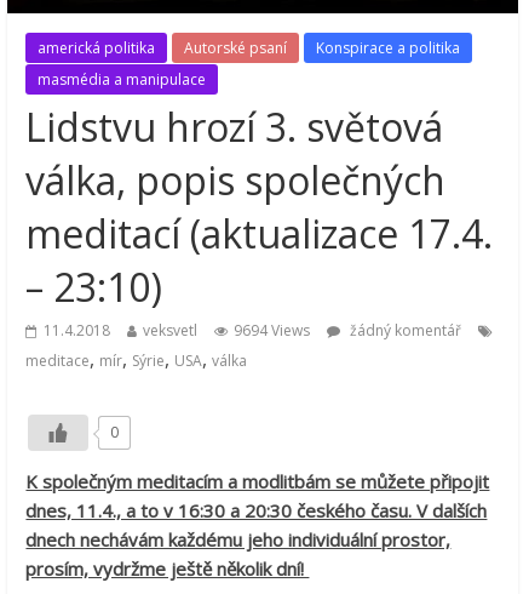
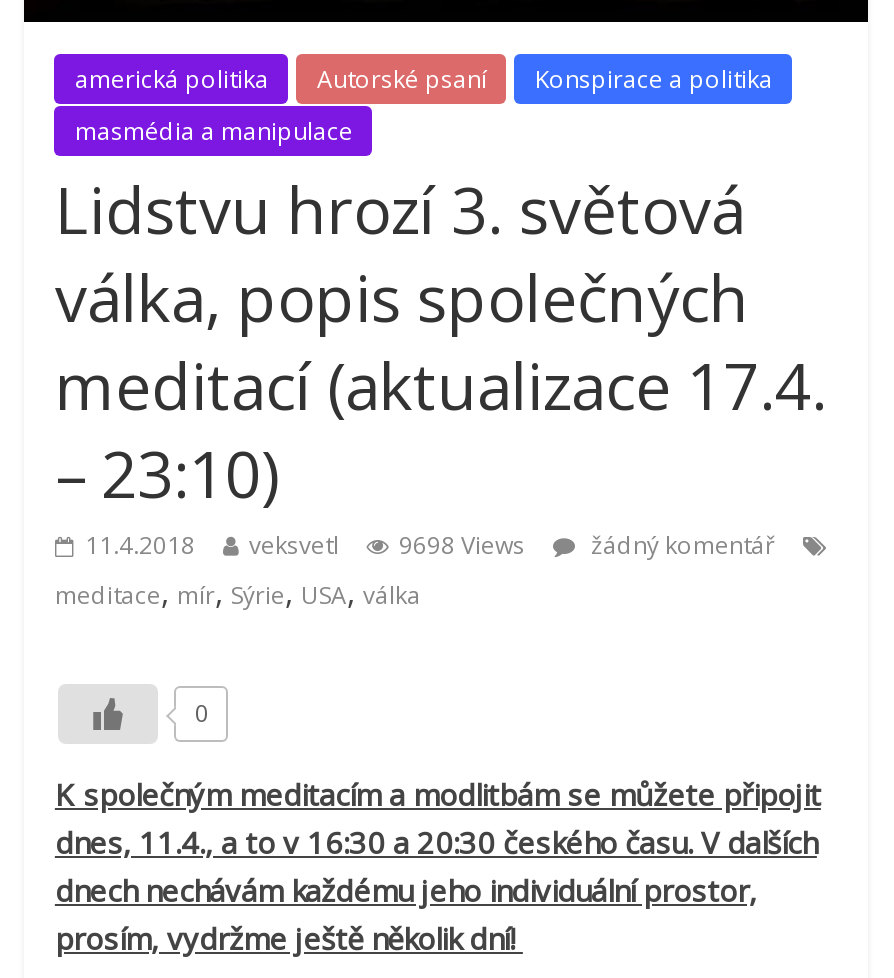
- 11.4.2018 veksvetl 9694 Views žádný komentář
+ 11.4.2018 veksvetl 9698 Views žádný komentář
